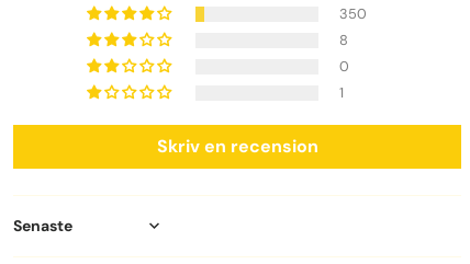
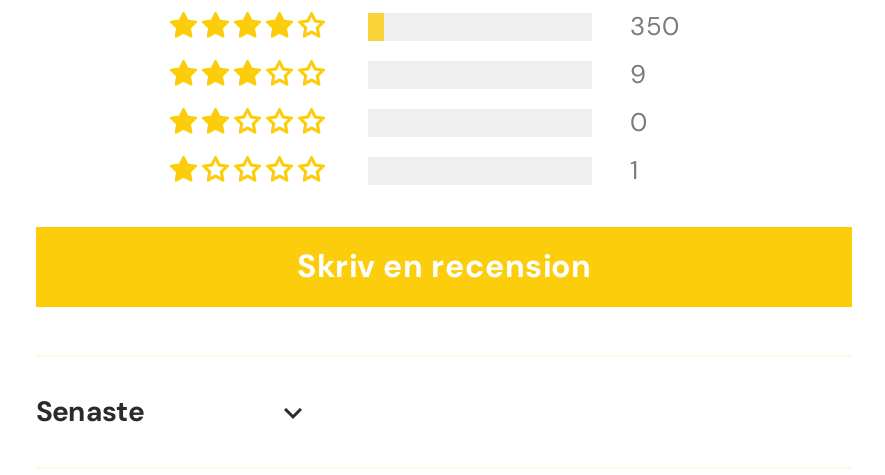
- 8
+ 9
